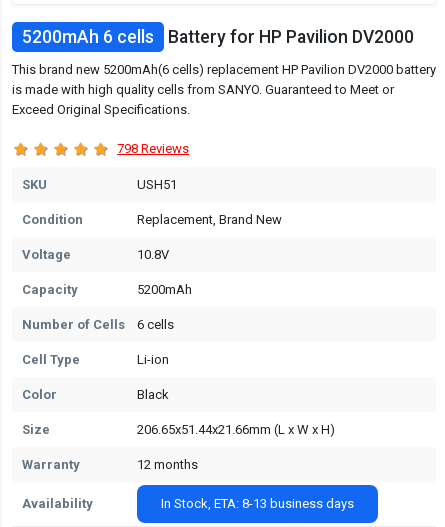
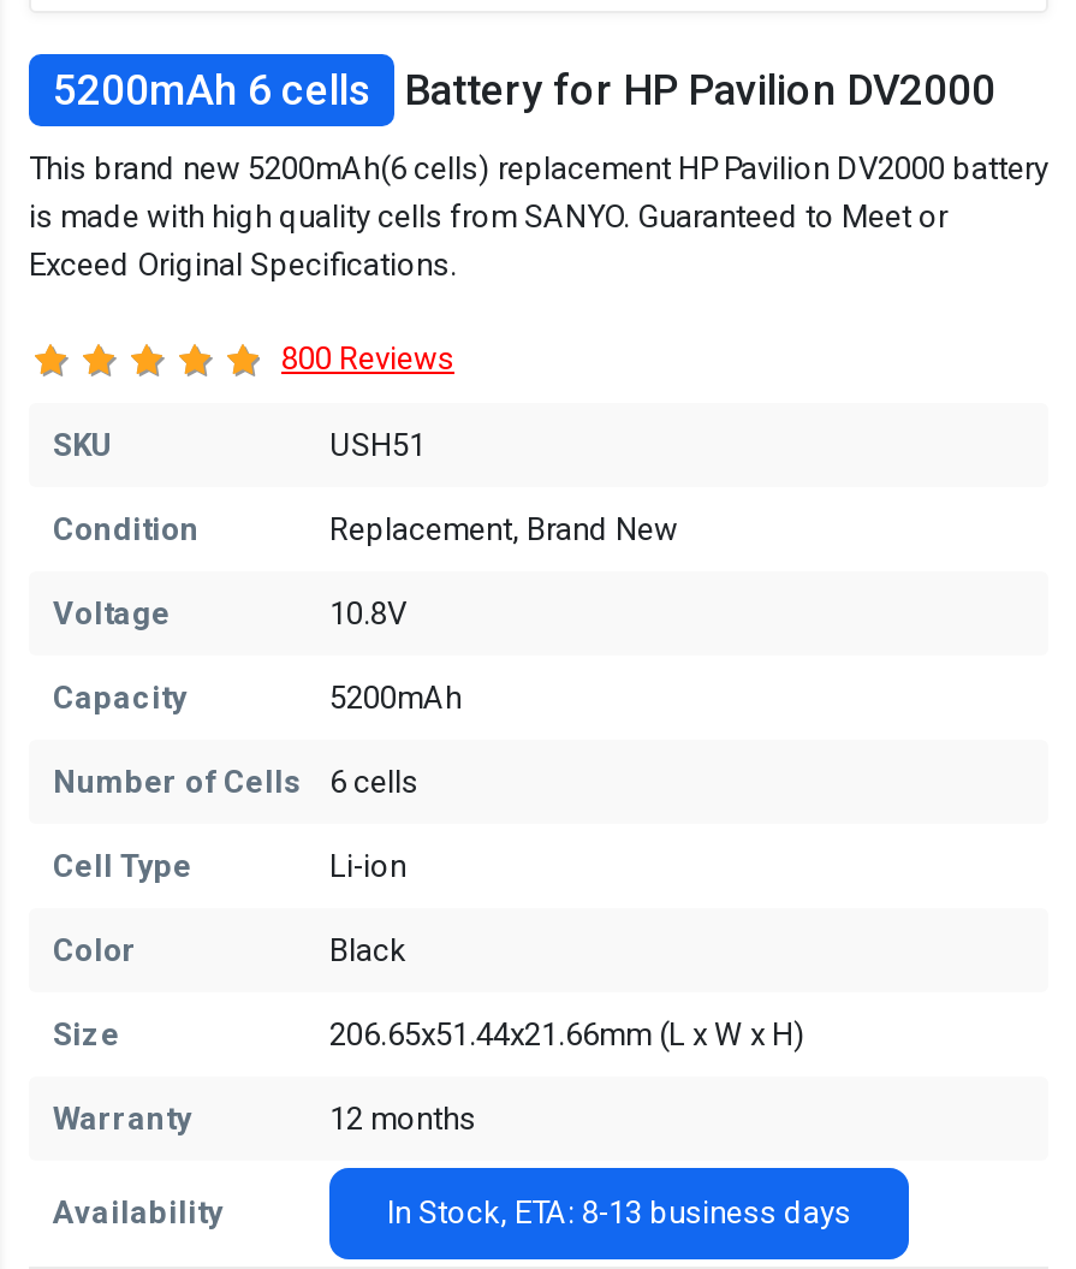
- 798 Reviews
+ 800 Reviews
